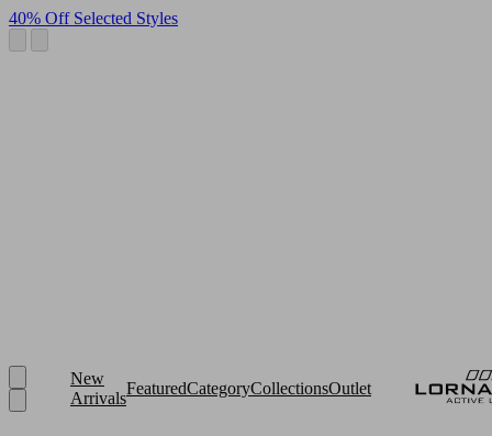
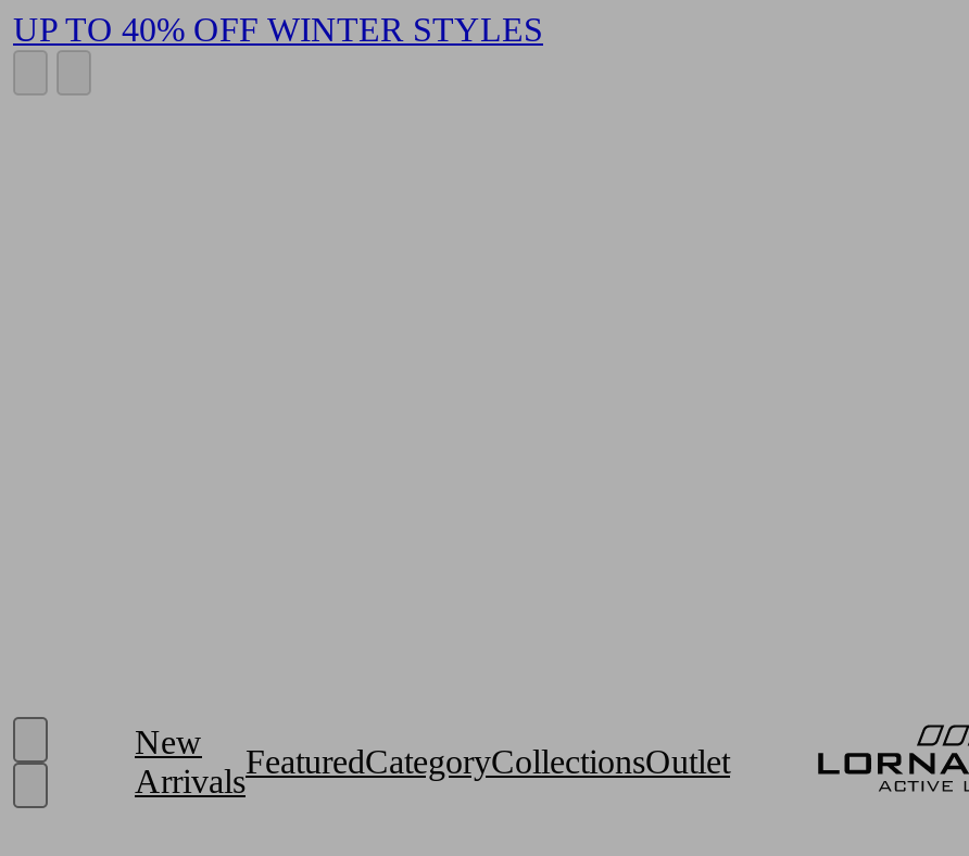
- 40% Off Selected Styles
+ UP TO 40% OFF WINTER STYLES
